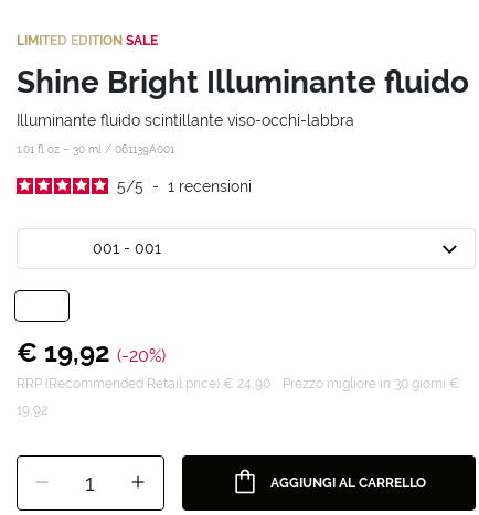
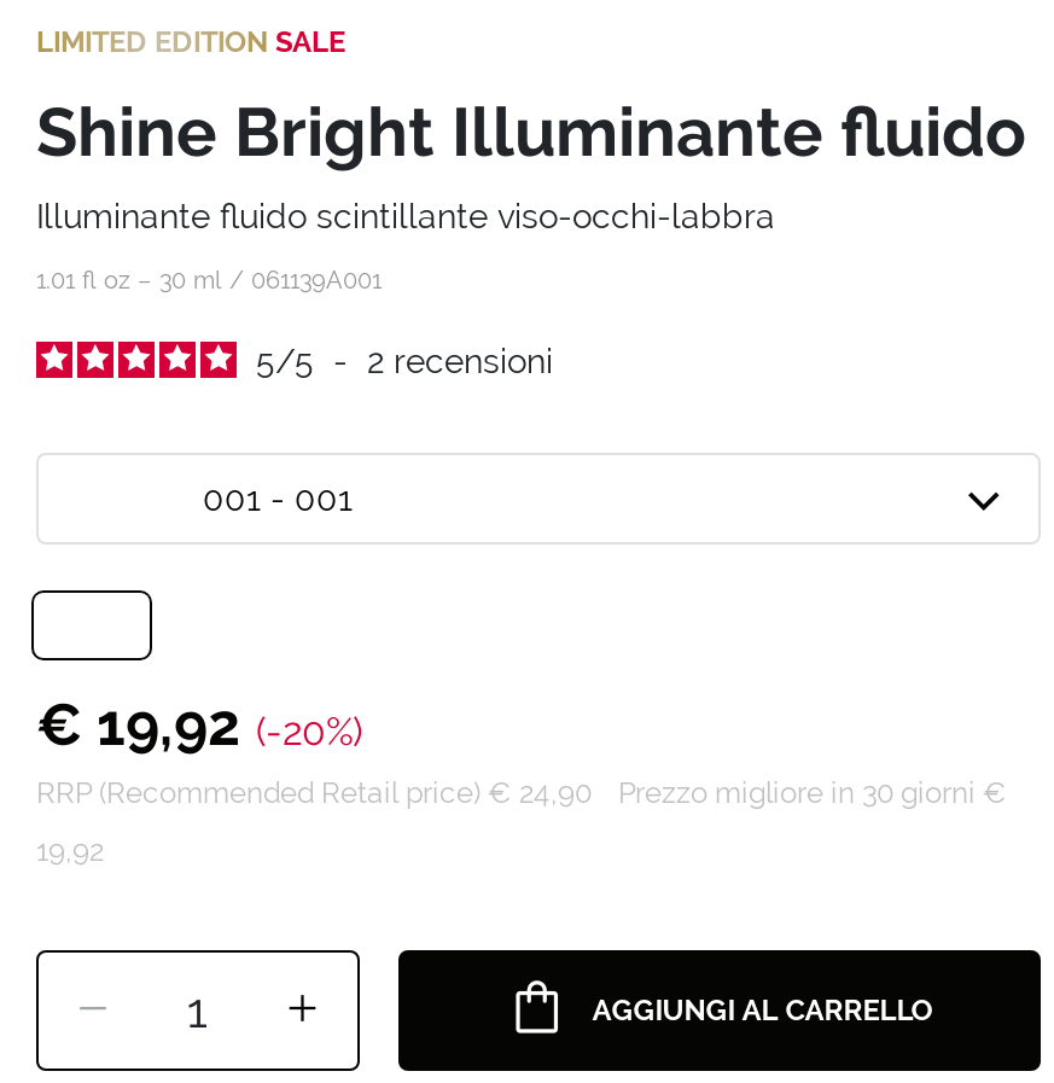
- 5/5 - 1 recensioni
+ 5/5 - 2 recensioni
